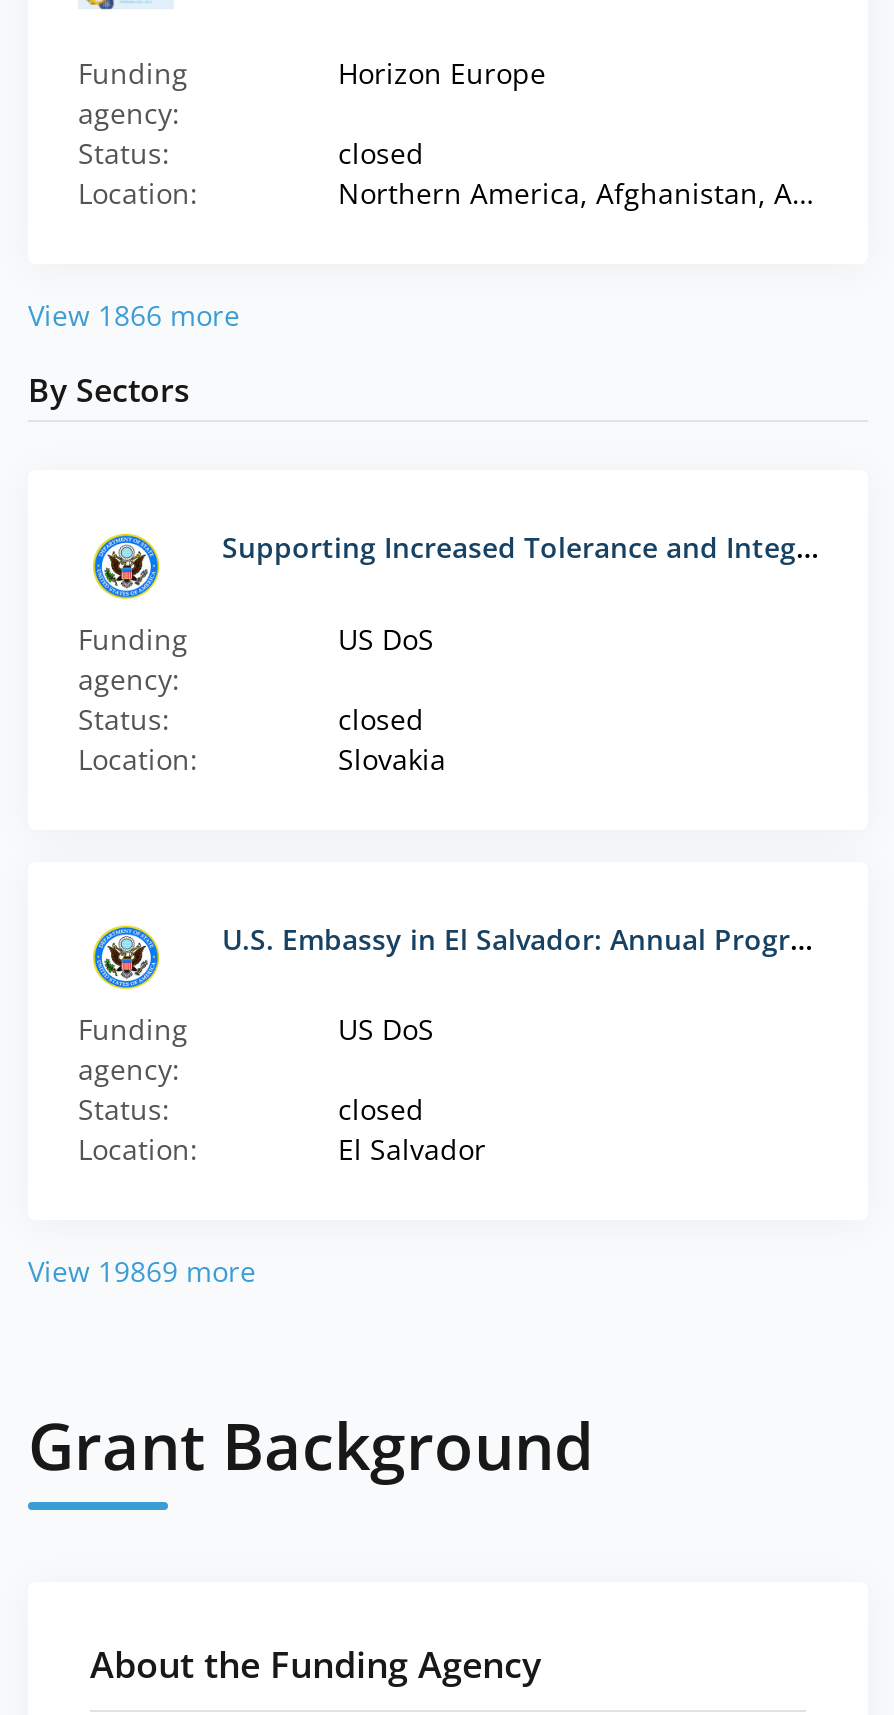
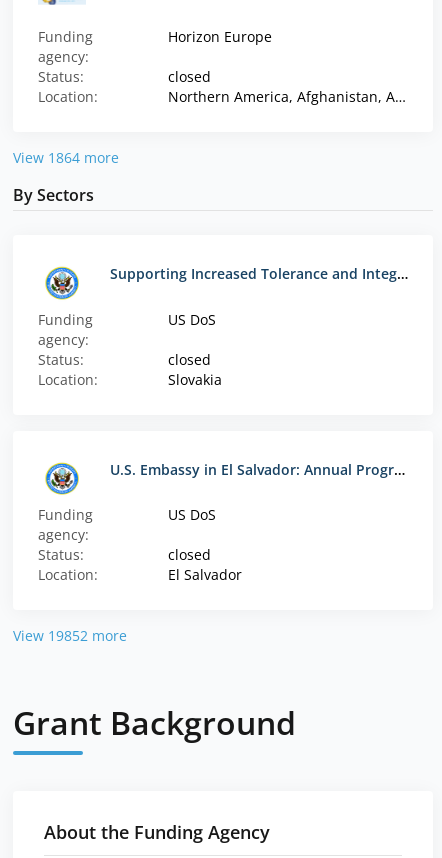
- View 1866 more
+ View 1864 more

- View 19869 more
+ View 19852 more
